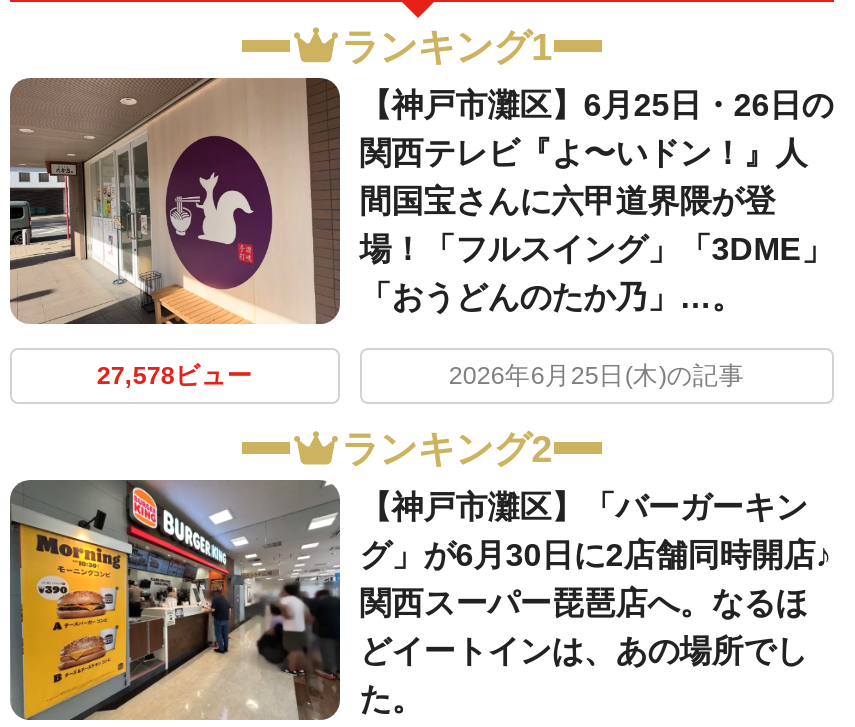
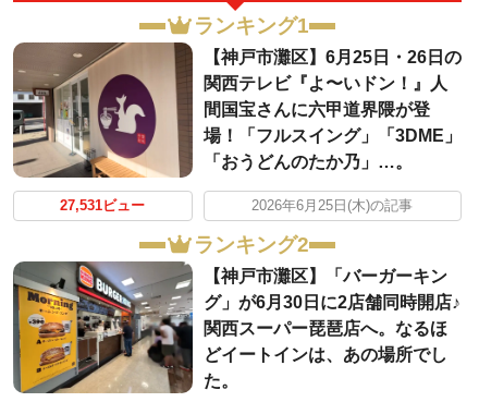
- 27,578ビュー
+ 27,531ビュー
